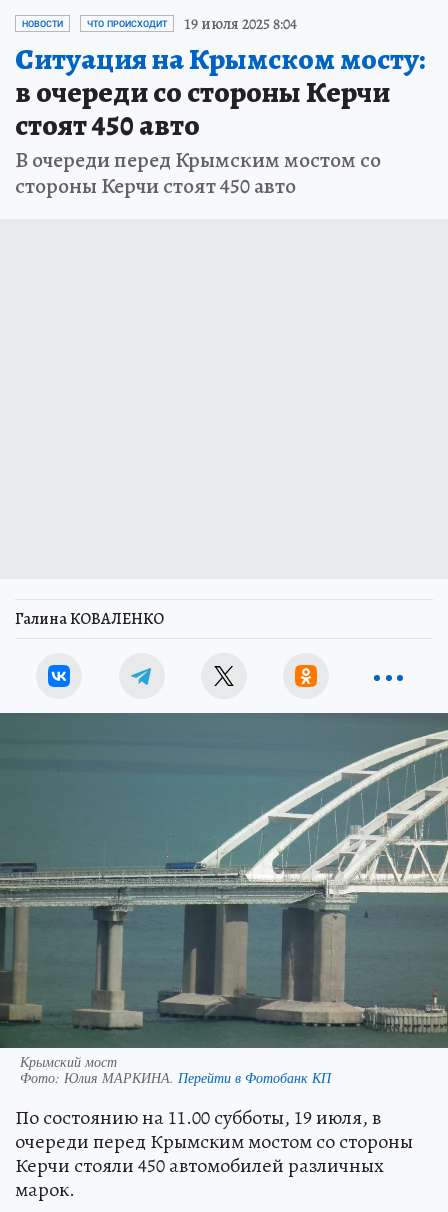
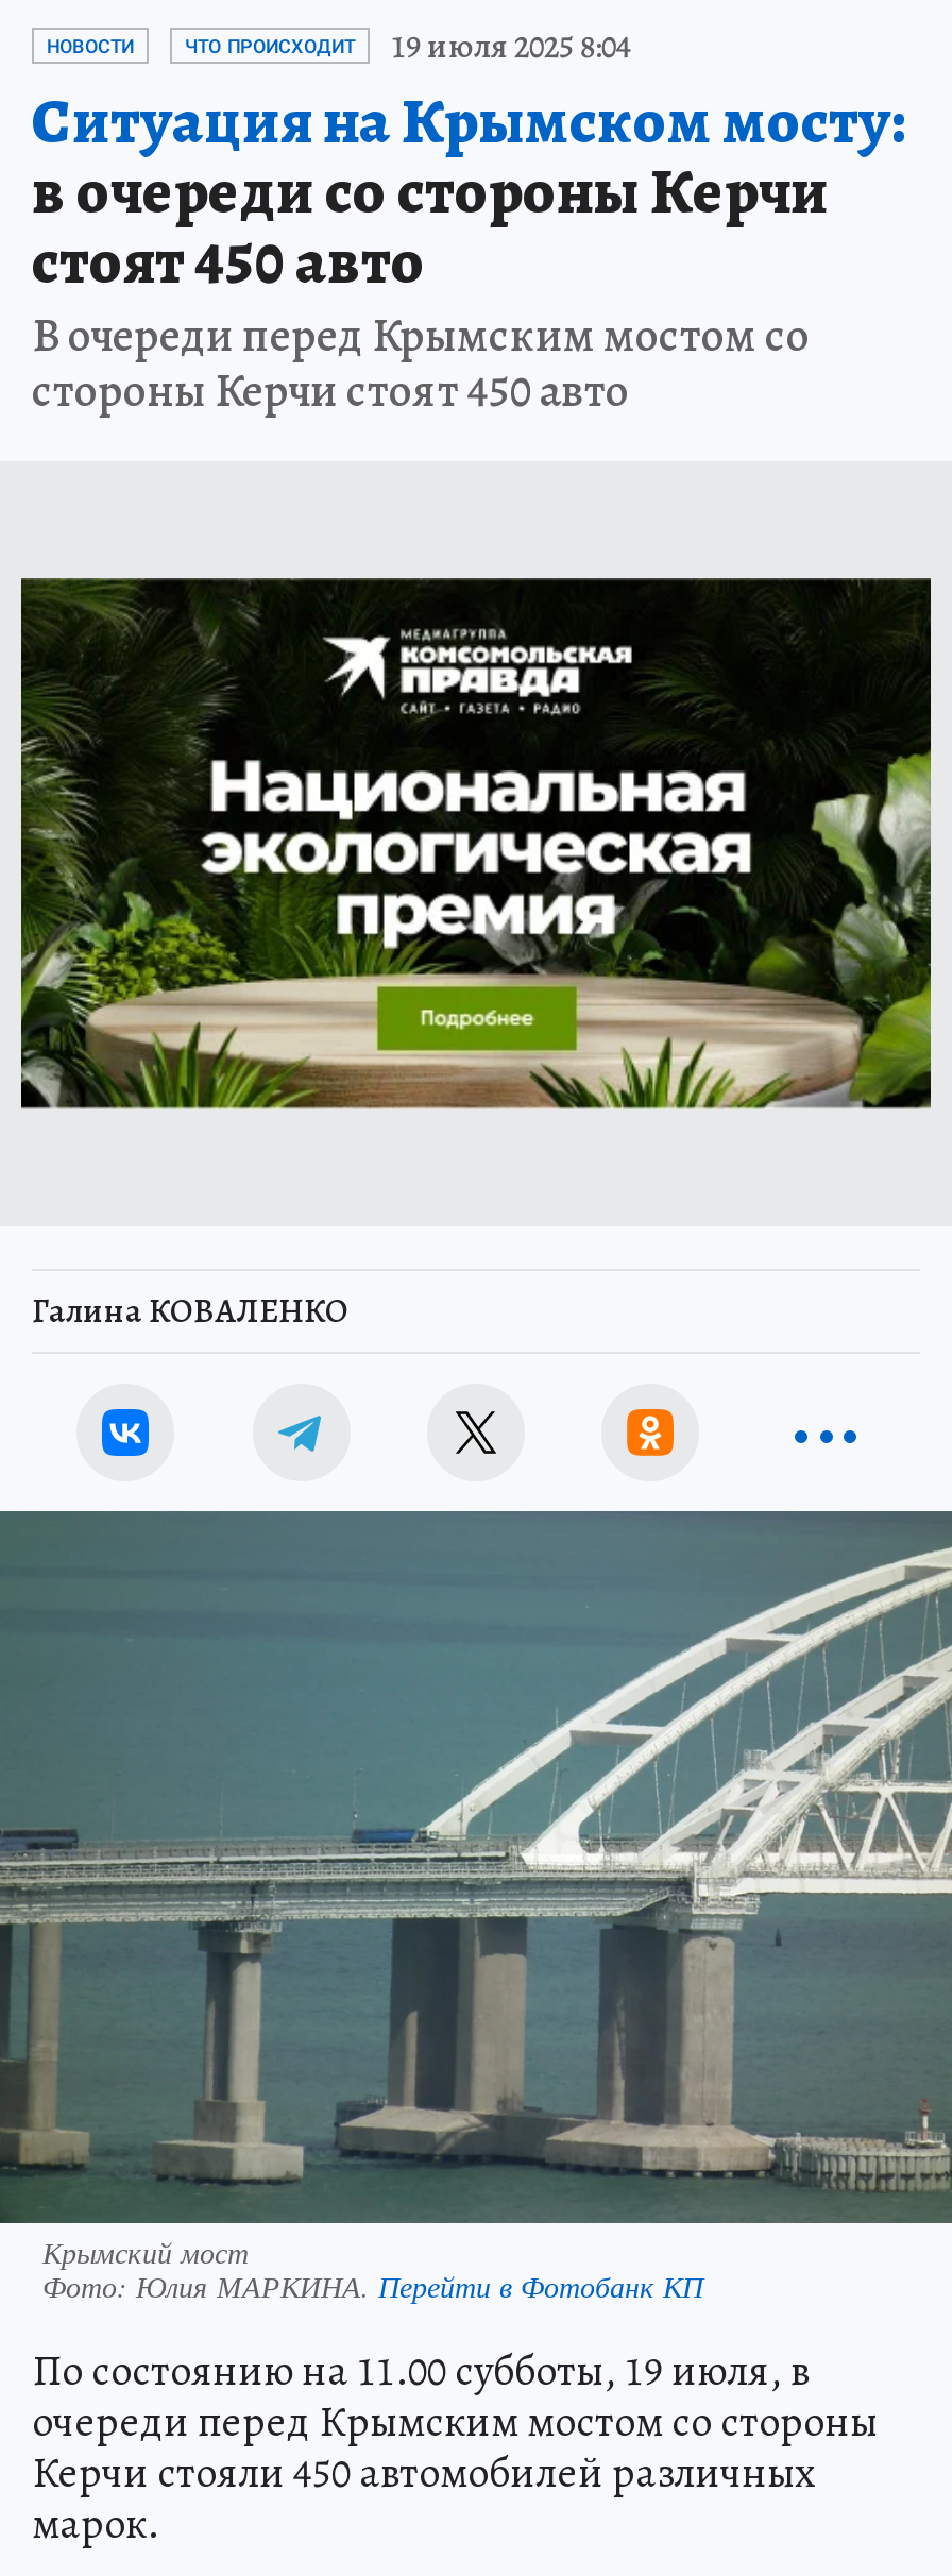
+ [image]
